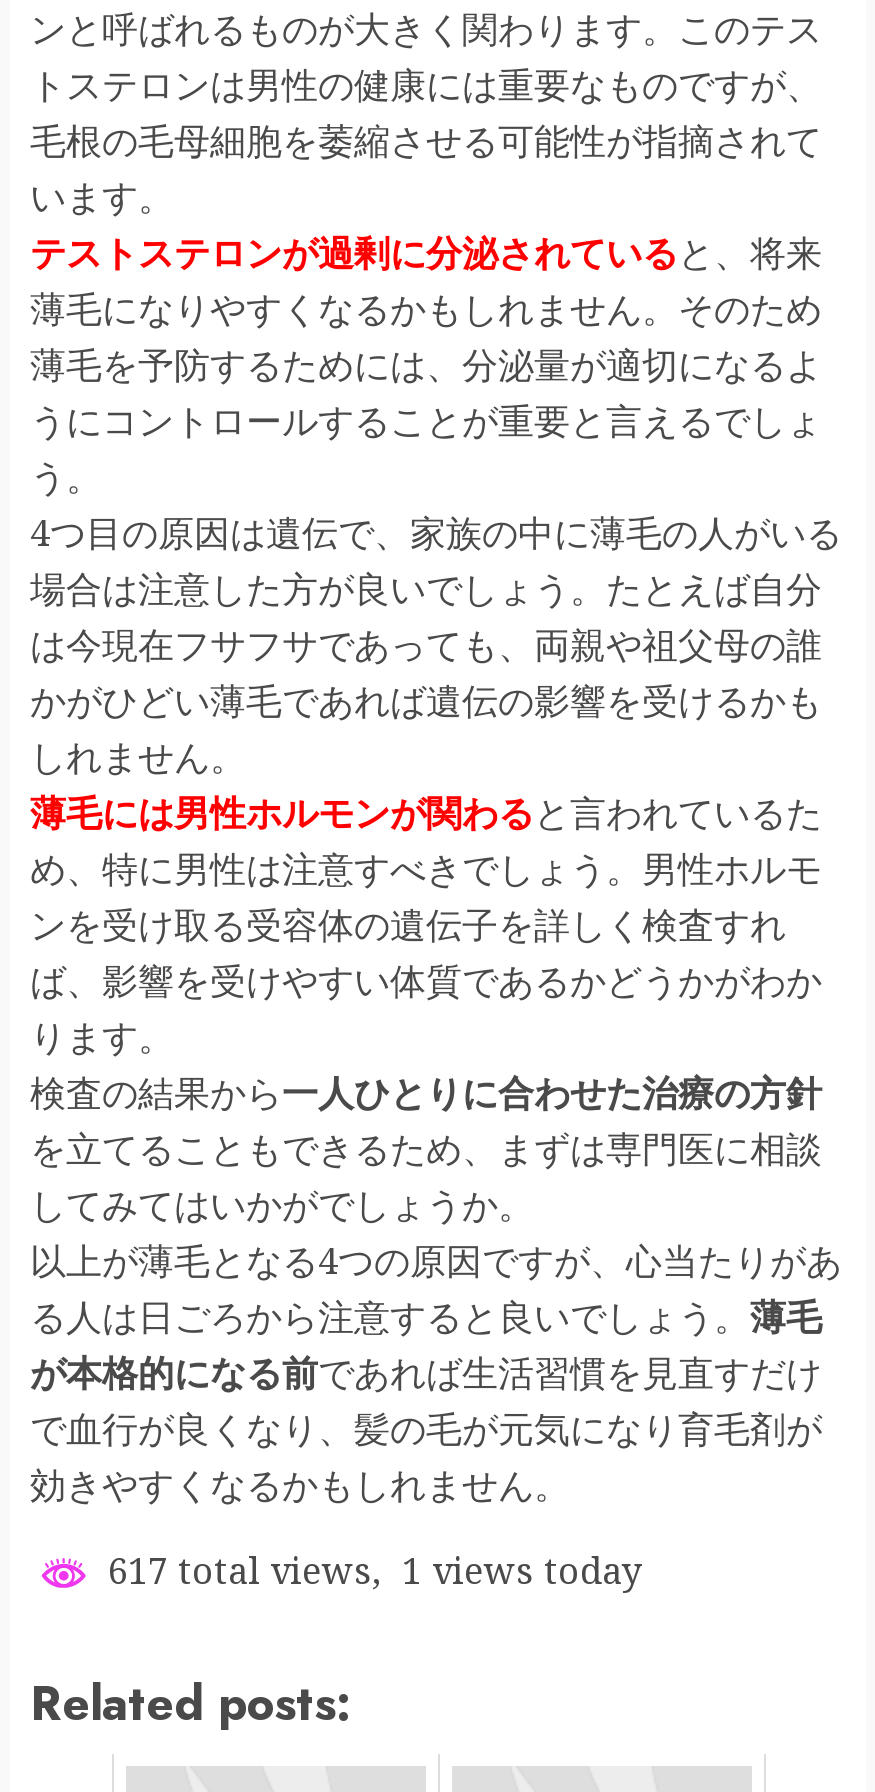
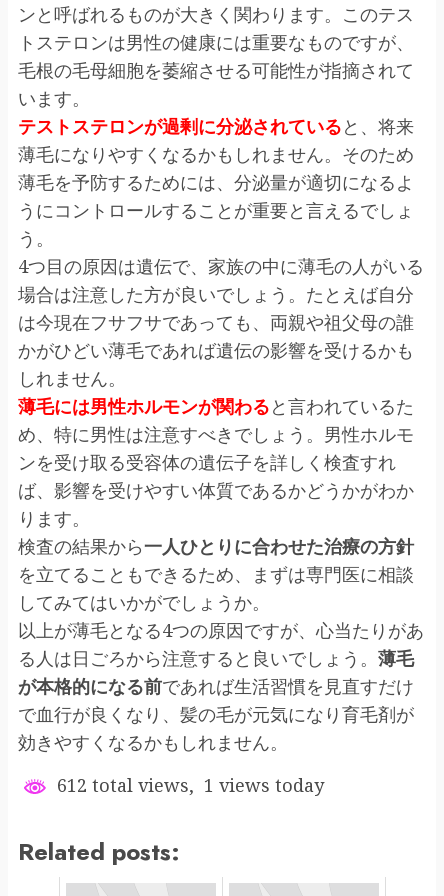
- 617 total views, 1 views today
+ 612 total views, 1 views today
